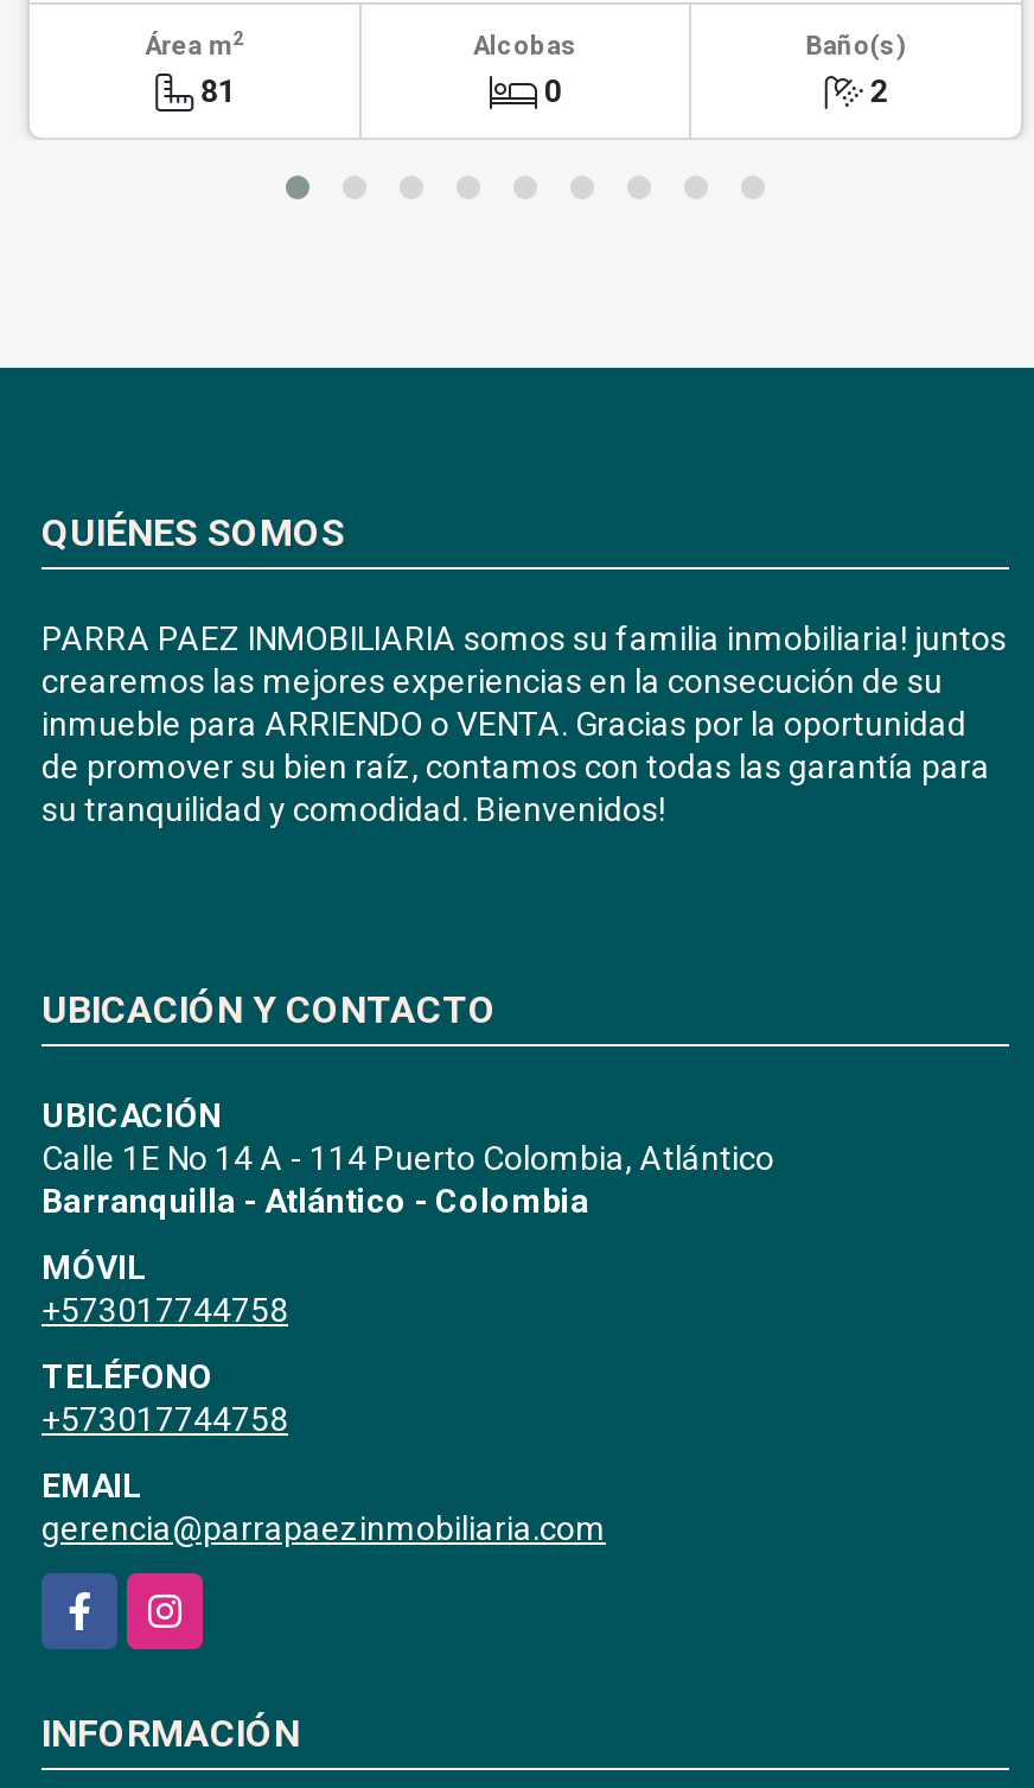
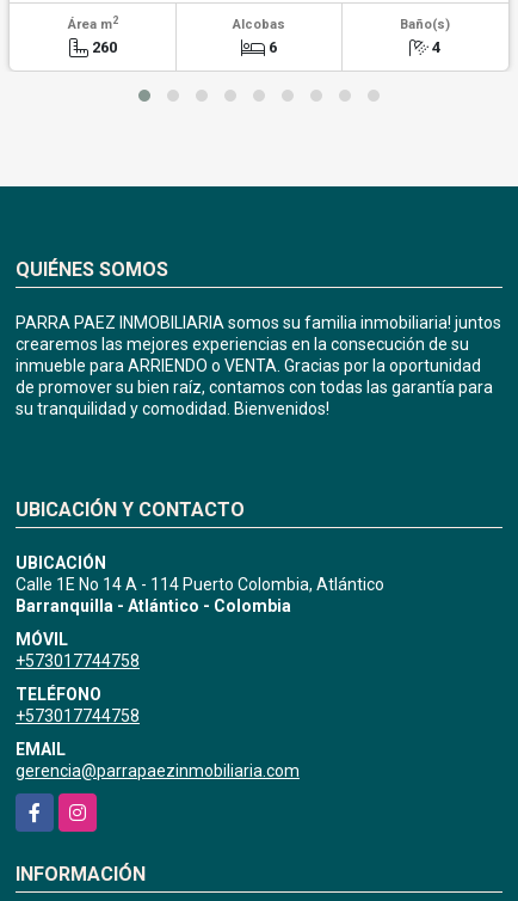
- 81
+ 260

- 0
+ 6

- 2
+ 4
